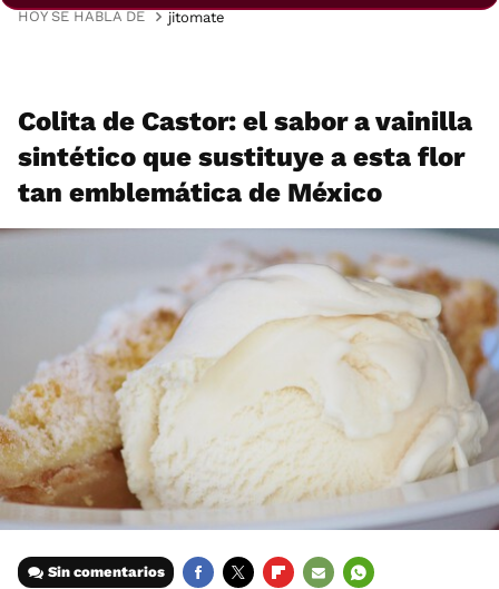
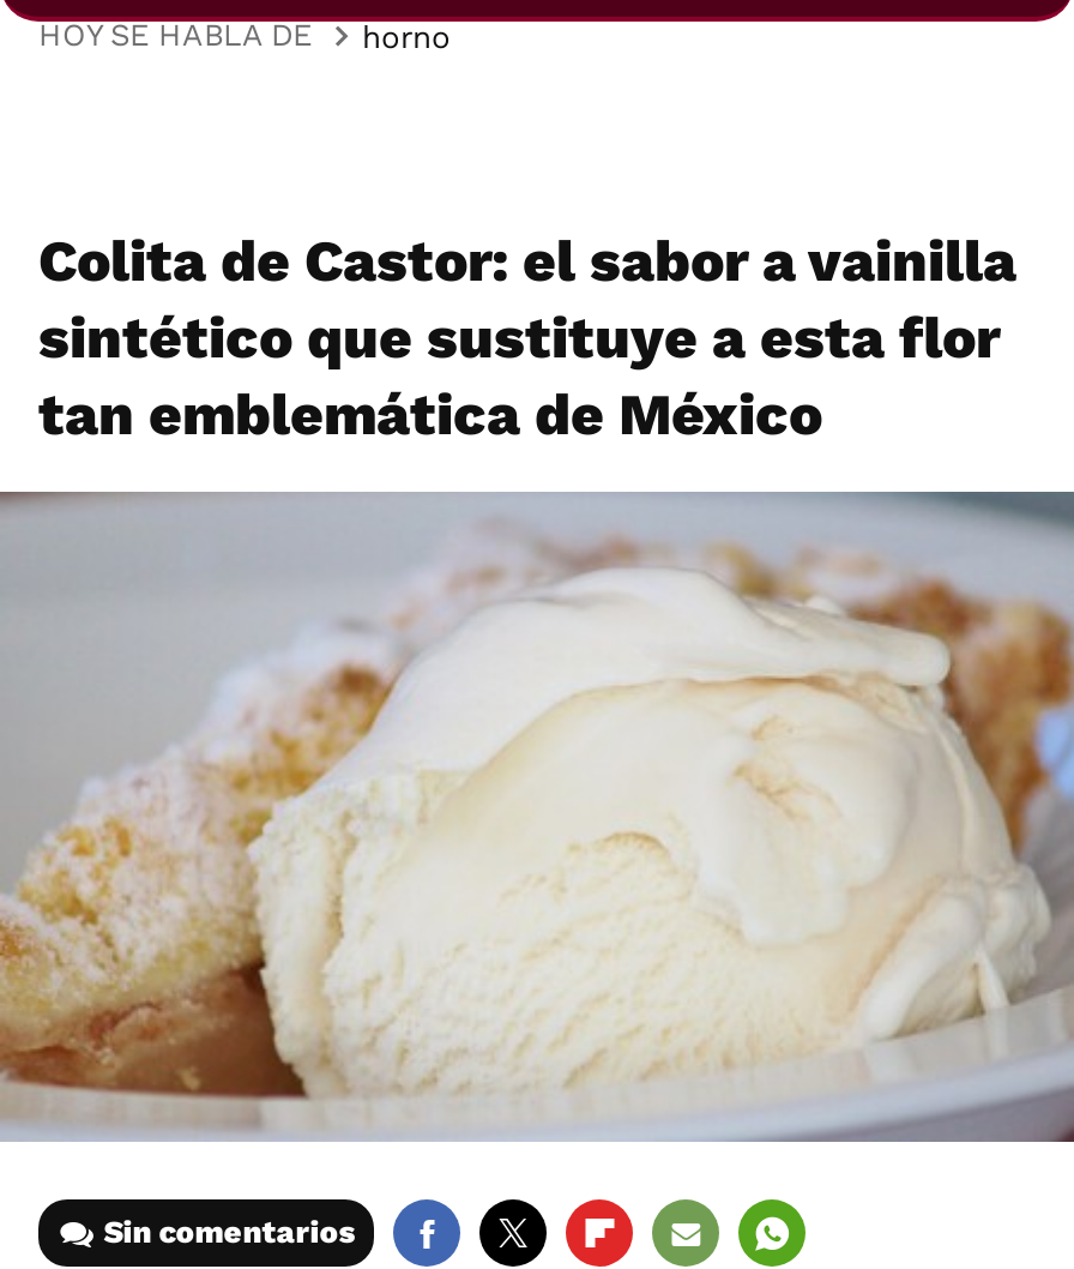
- jitomate
+ horno
